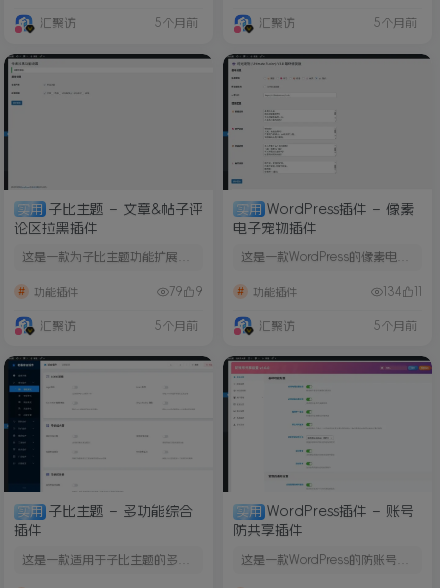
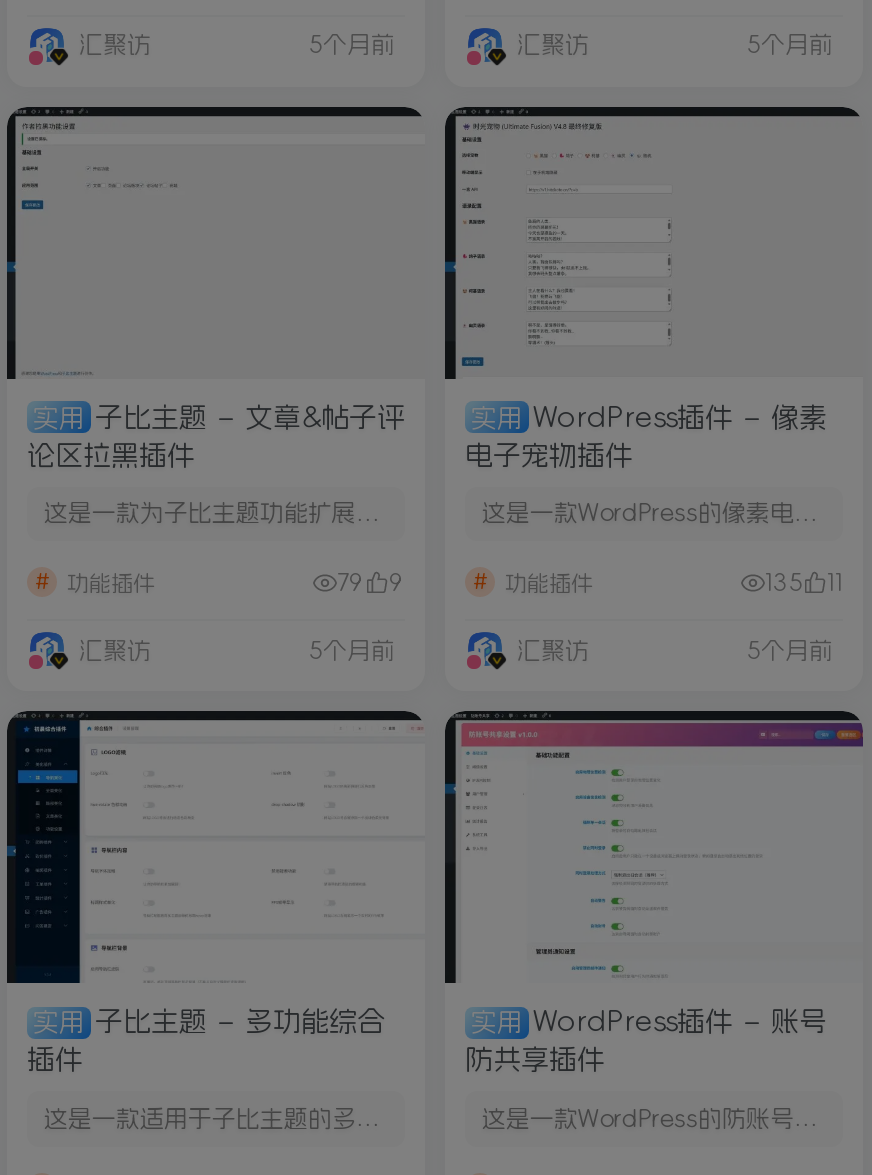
- 134
+ 135
